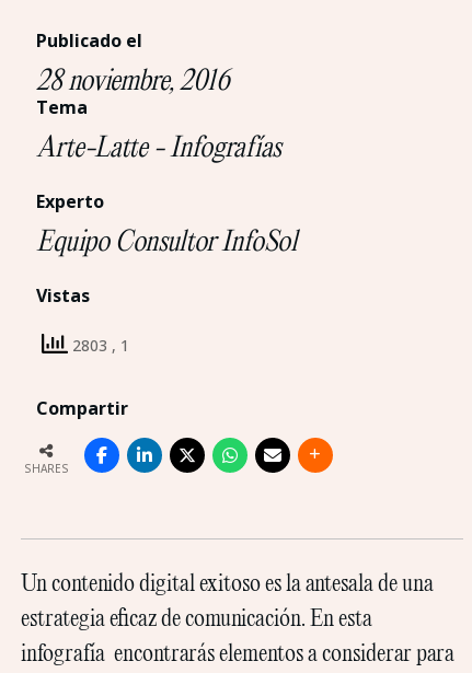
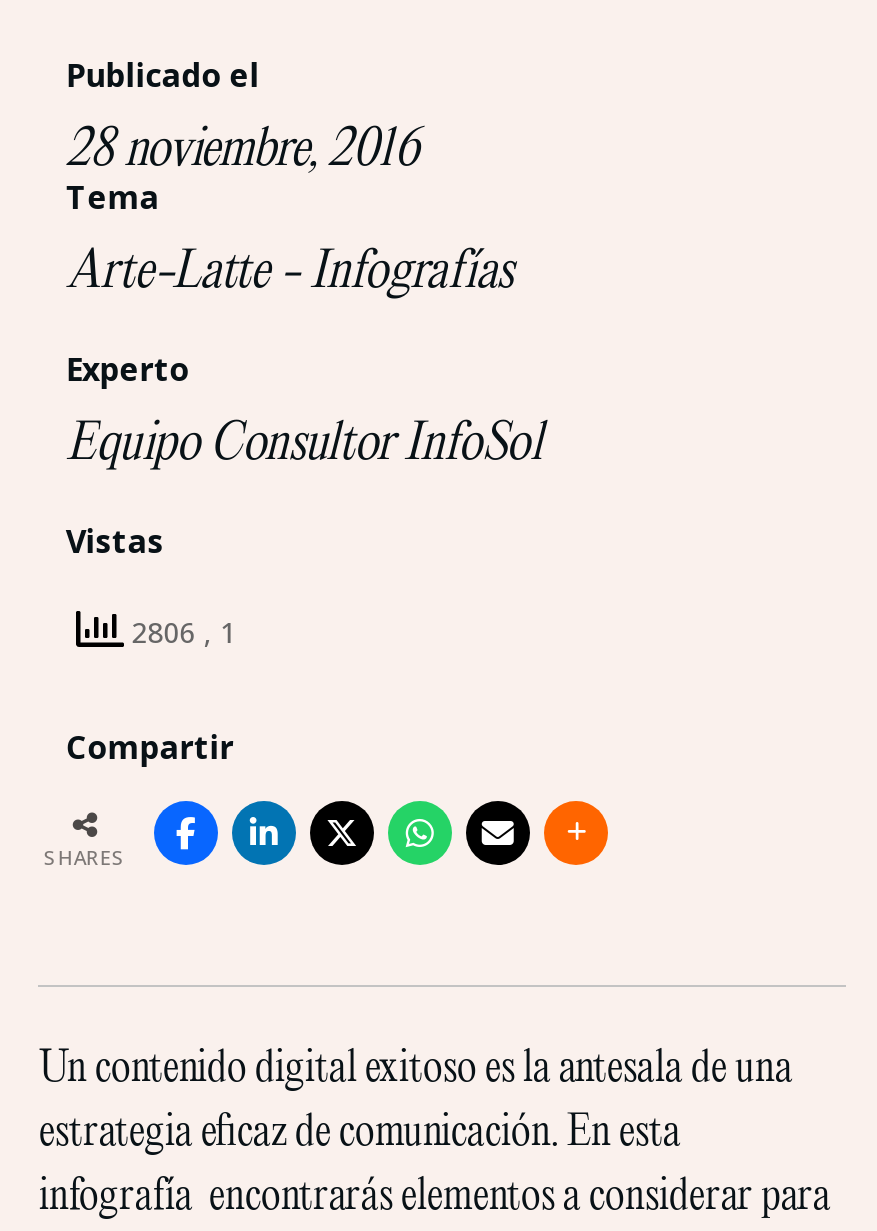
- 2803, 1
+ 2806, 1
